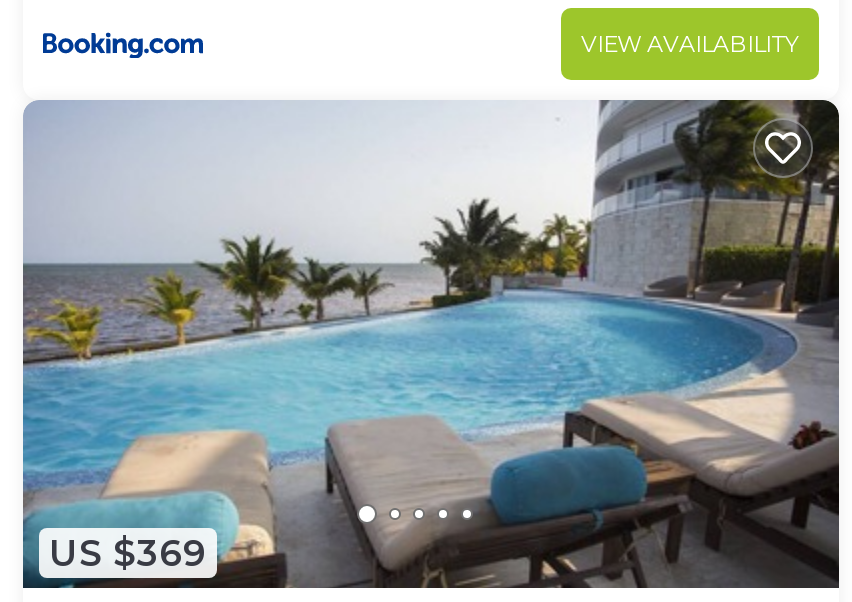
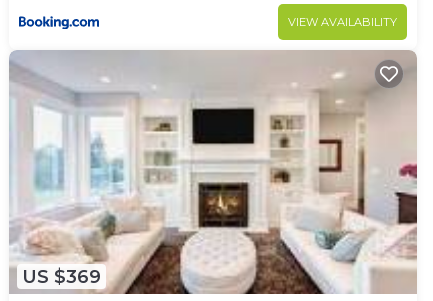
- [image]
+ [image]
